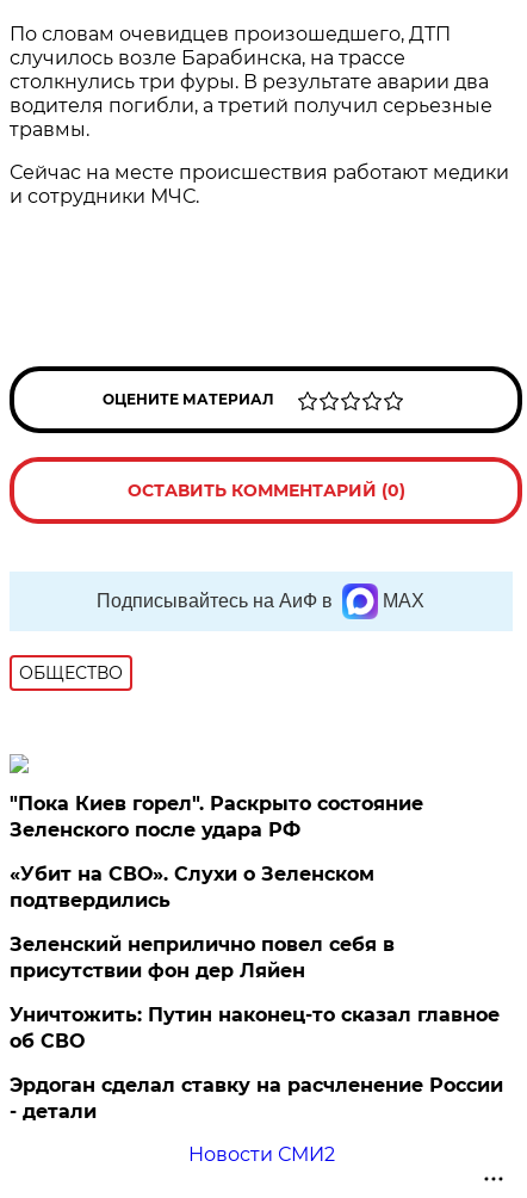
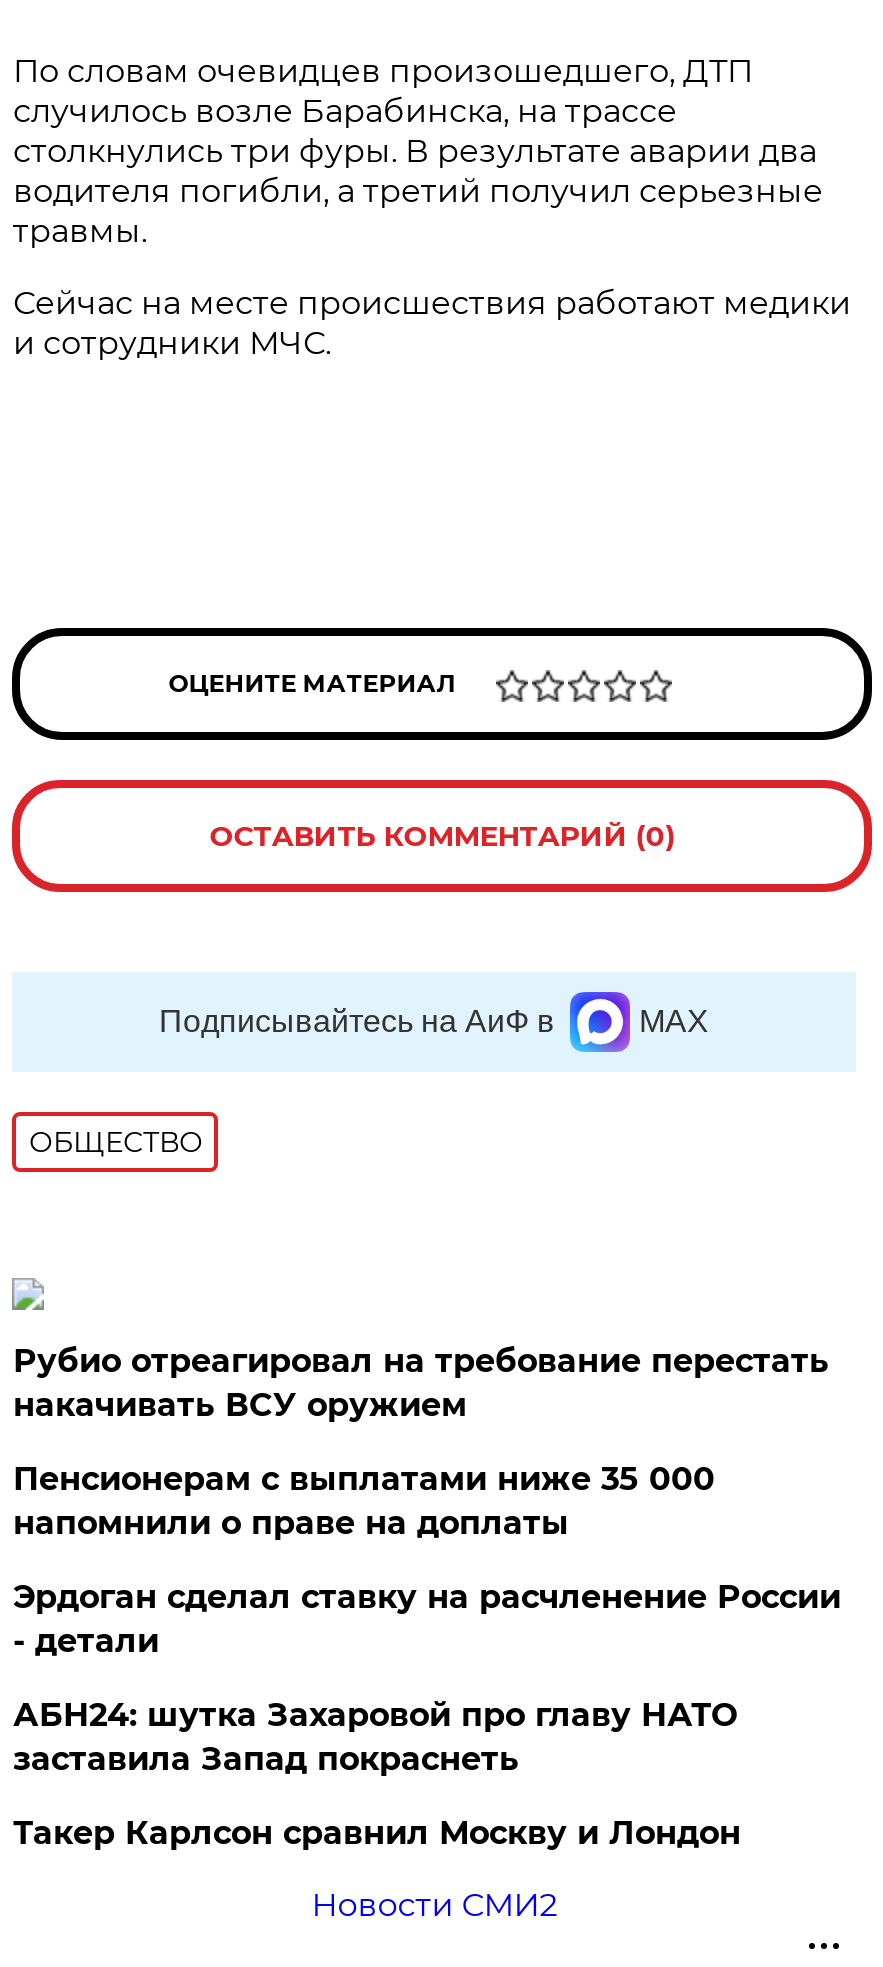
- "Пока Киев горел". Раскрыто состояние
- Зеленского после удара РФ
- «Убит на СВО». Слухи о Зеленском
- подтвердились
- Зеленский неприлично повел cебя в
- присутствии фон дер Ляйен
- Уничтожить: Путин наконец-то сказал главное
- об СВО
+ Рубио отреагировал на требование перестать
+ накачивать ВСУ оружием
+ Пенсионерам с выплатами ниже 35 000
+ напомнили о праве на доплаты

moved up: Эрдоган сделал ставку на расчленение России | - детали

+ АБН24: шутка Захаровой про главу НАТО
+ заставила Запад покраснеть
+ Такер Карлсон сравнил Москву и Лондон
